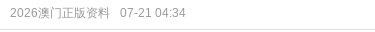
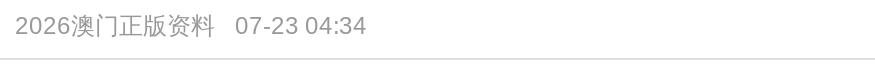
- 2026澳门正版资料 07-21 04:34
+ 2026澳门正版资料 07-23 04:34
